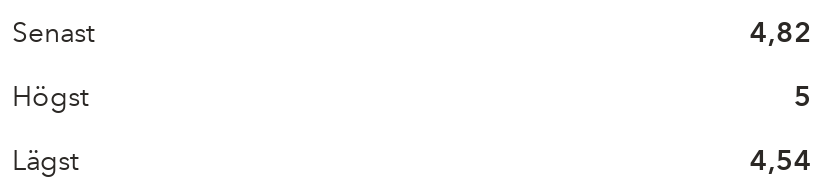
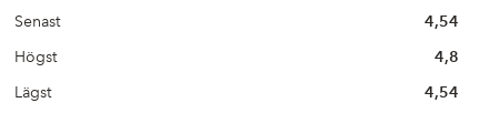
- 4,82
+ 4,54

- 5
+ 4,8
